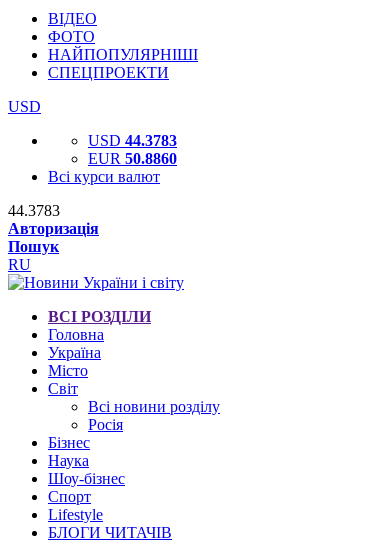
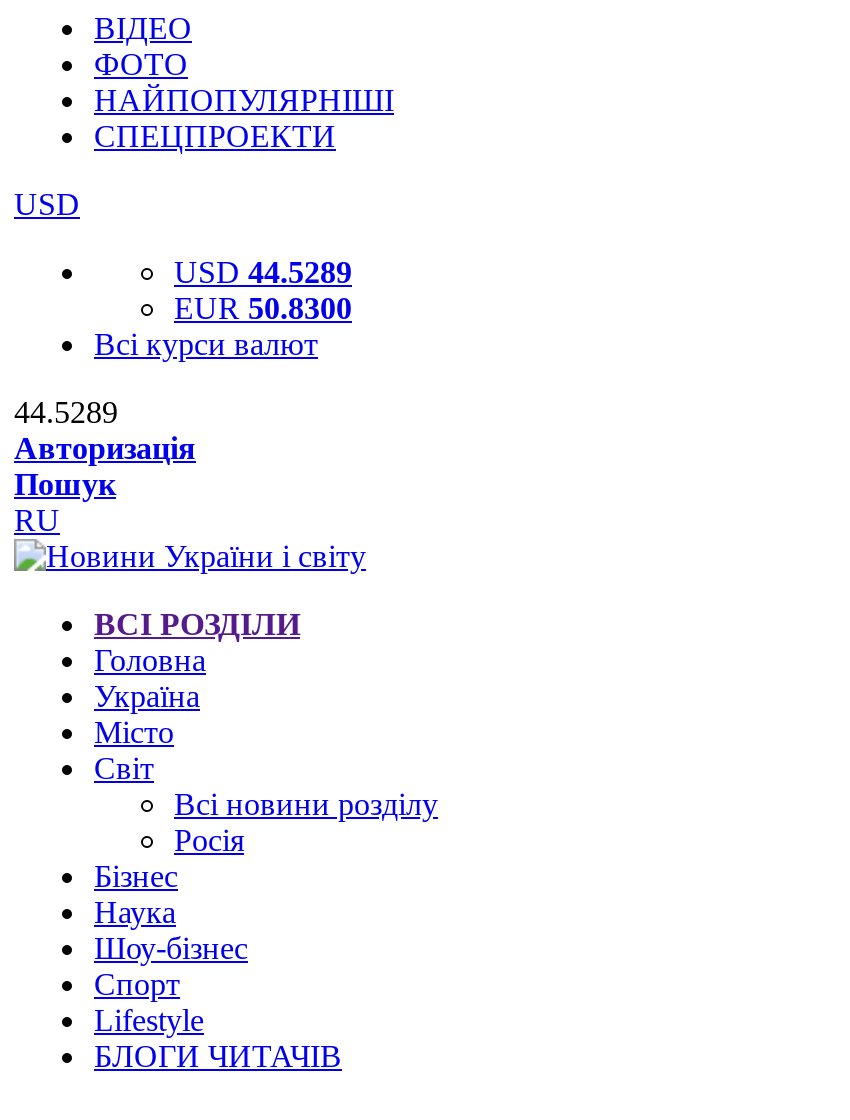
- USD 44.3783
+ USD 44.5289

- EUR 50.8860
+ EUR 50.8300

- 44.3783
+ 44.5289
